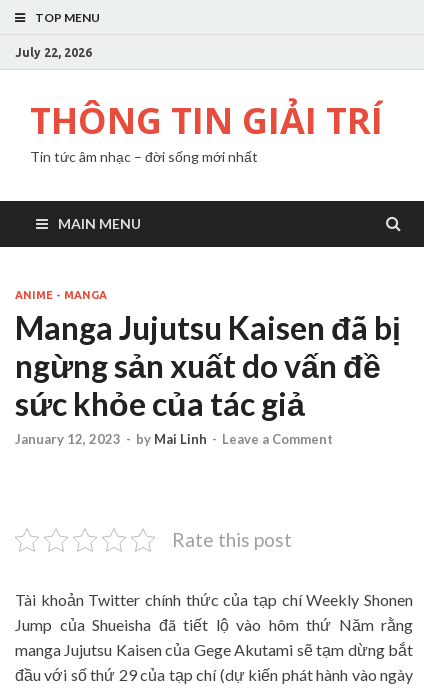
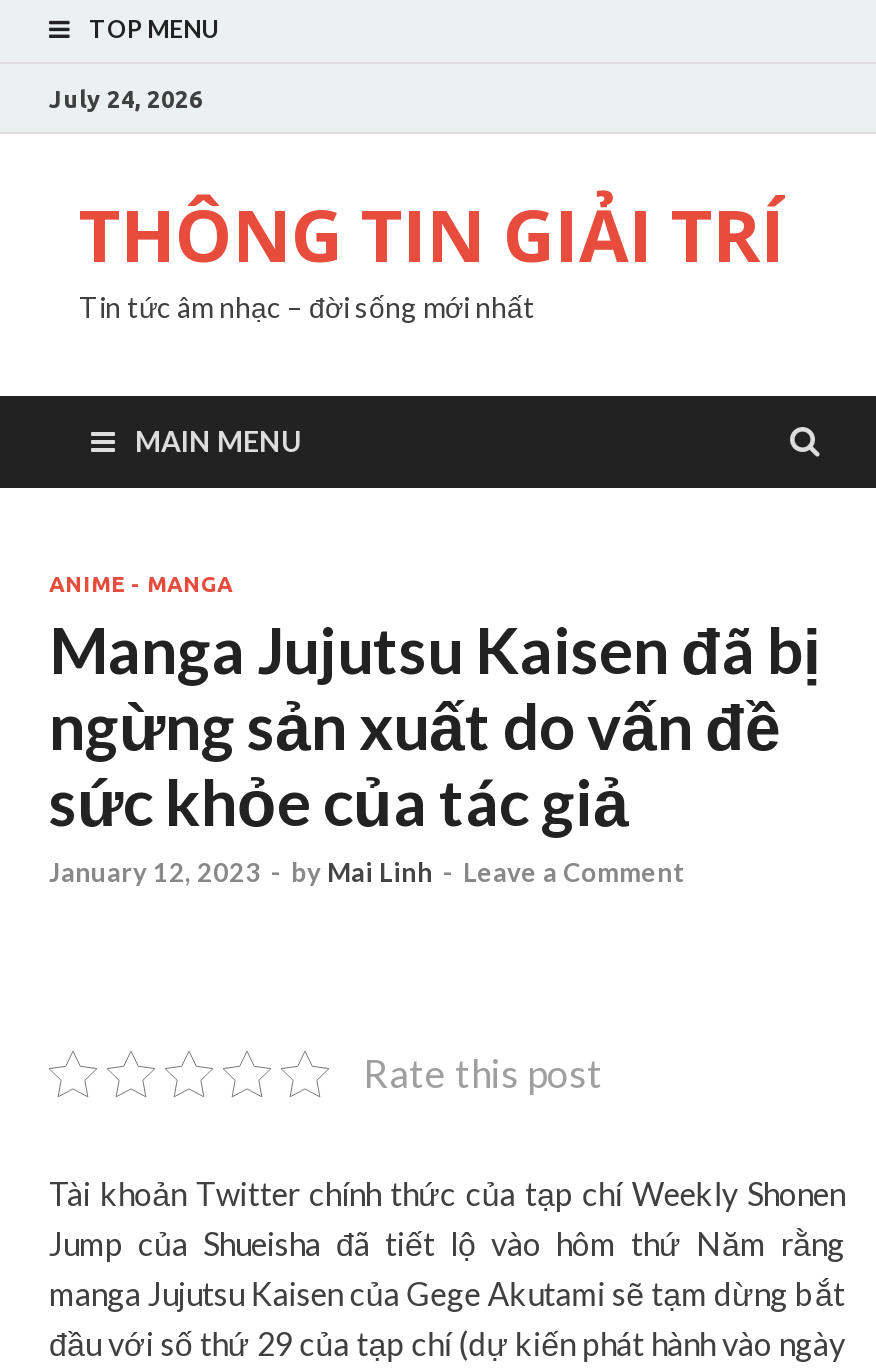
- July 22, 2026
+ July 24, 2026
